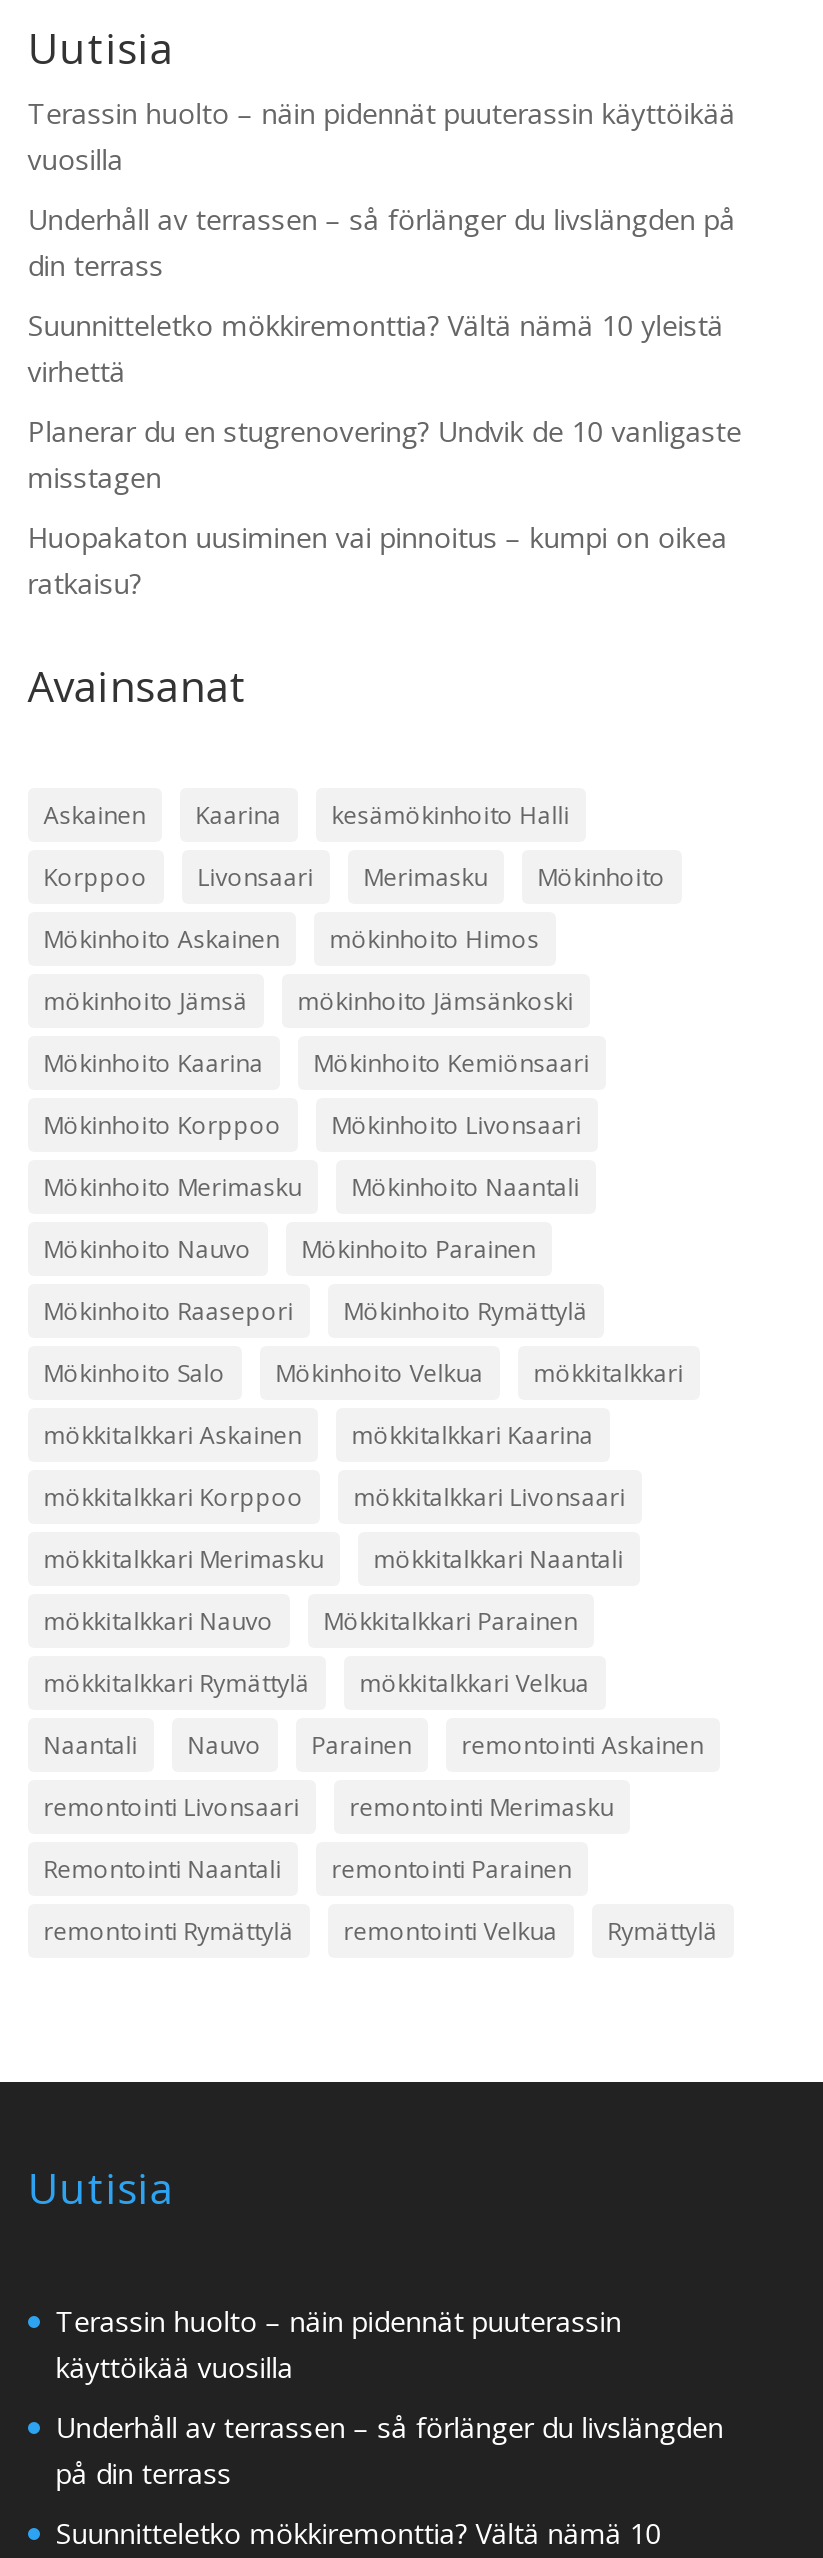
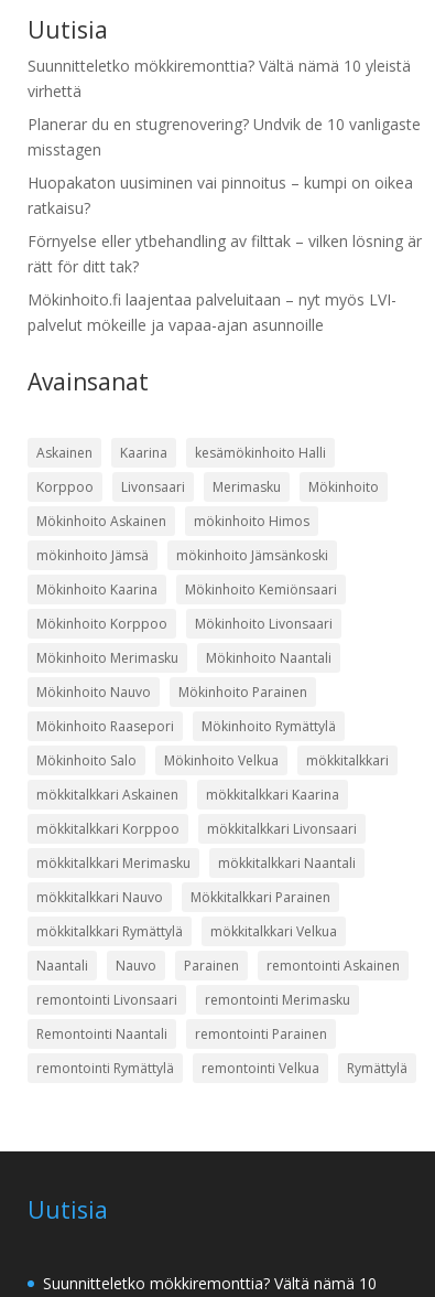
- Terassin huolto – näin pidennät puuterassin käyttöikää
- vuosilla
- Underhåll av terrassen – så förlänger du livslängden på
- din terrass

+ Förnyelse eller ytbehandling av filttak – vilken lösning är
+ rätt för ditt tak?
+ Mökinhoito.fi laajentaa palveluitaan – nyt myös LVI-
+ palvelut mökeille ja vapaa-ajan asunnoille

- Terassin huolto – näin pidennät puuterassin
- käyttöikää vuosilla
- Underhåll av terrassen – så förlänger du livslängden
- på din terrass
